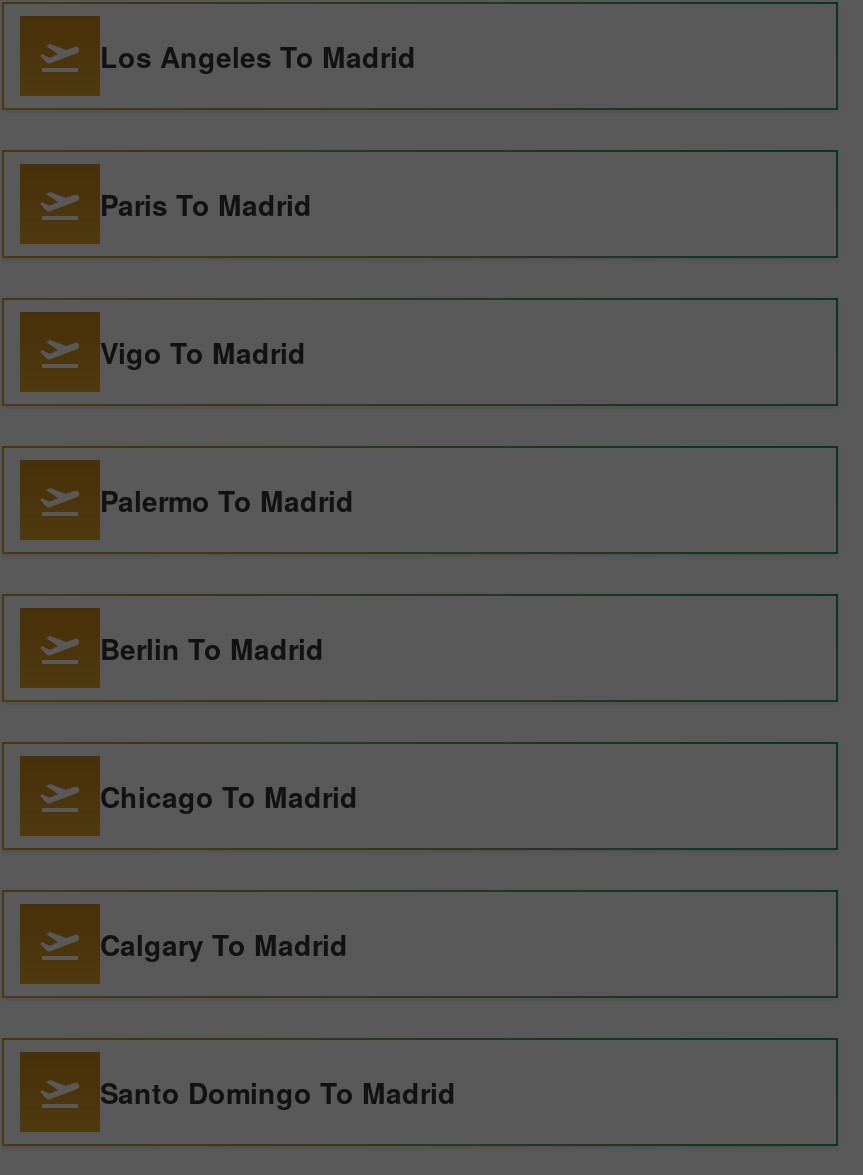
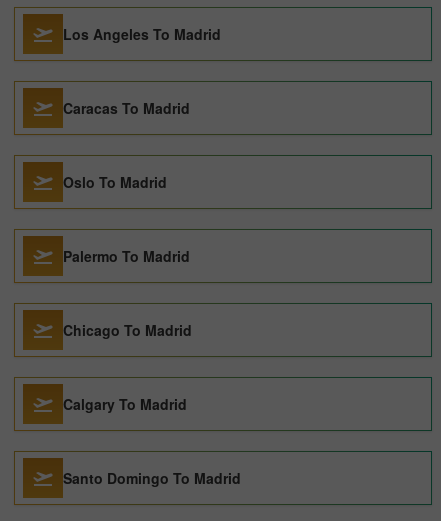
- Paris To Madrid
+ Caracas To Madrid

- Vigo To Madrid
+ Oslo To Madrid

- Berlin To Madrid
